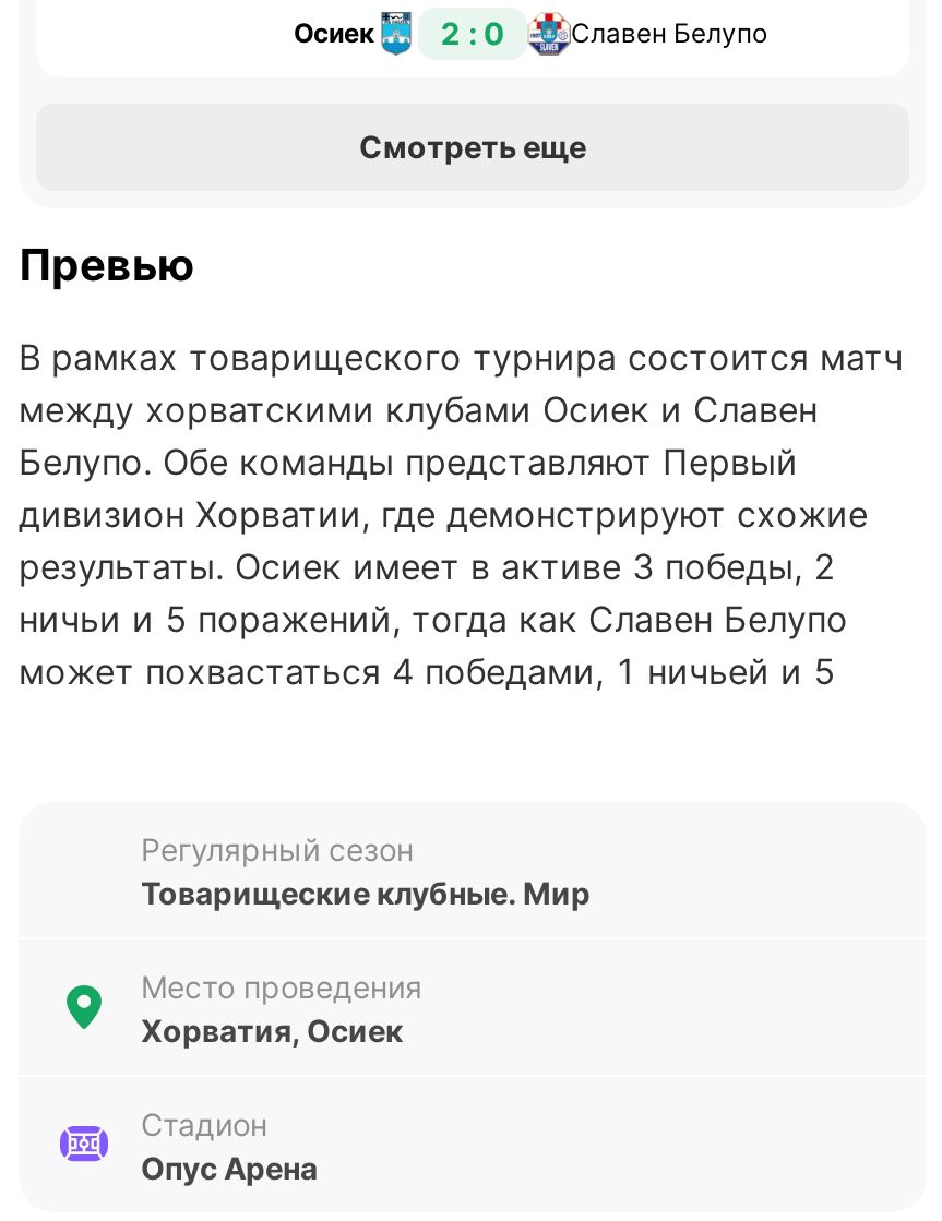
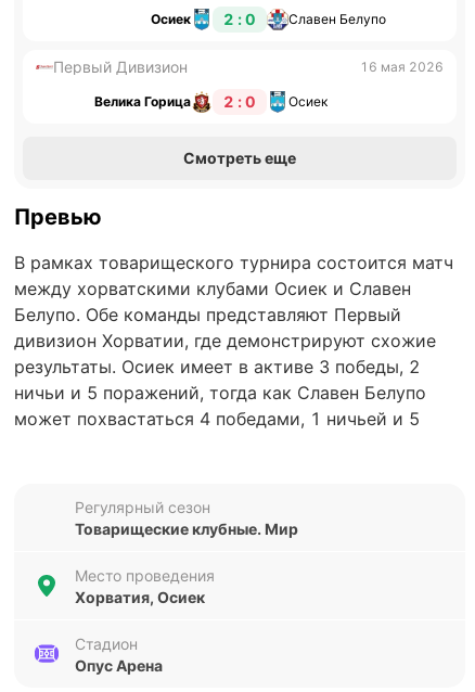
+ Первый Дивизион
+ 16 мая 2026
+ Велика Горица
+ 2 : 0
+ Осиек
